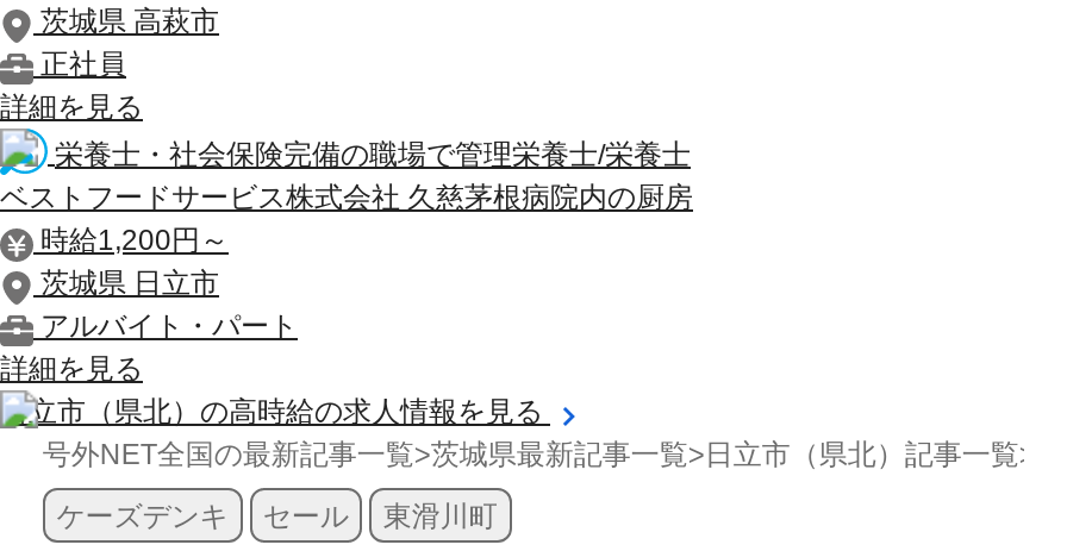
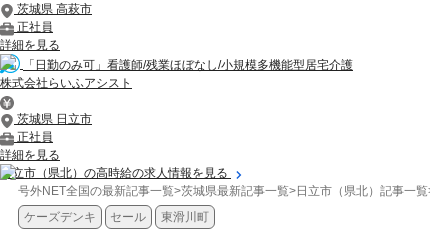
- 栄養士・社会保険完備の職場で管理栄養士/栄養士
- ベストフードサービス株式会社 久慈茅根病院内の厨房
- 時給1,200円～
+ 「日勤のみ可」看護師/残業ほぼなし/小規模多機能型居宅介護
+ 株式会社らいふアシスト

- アルバイト・パート
+ 正社員
